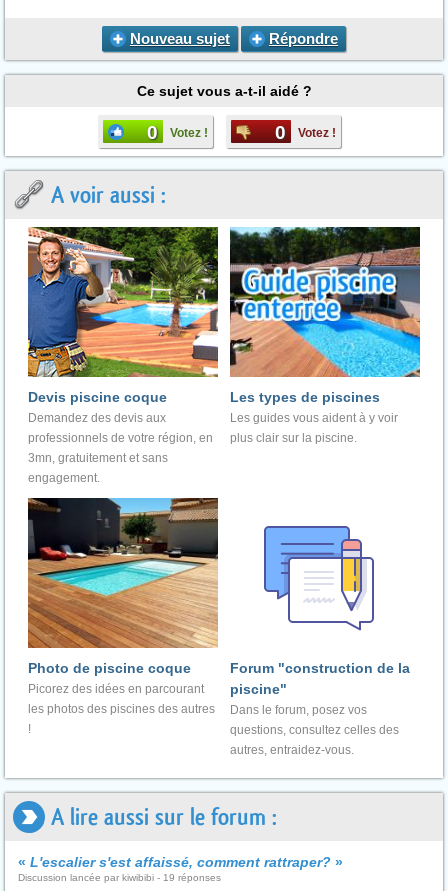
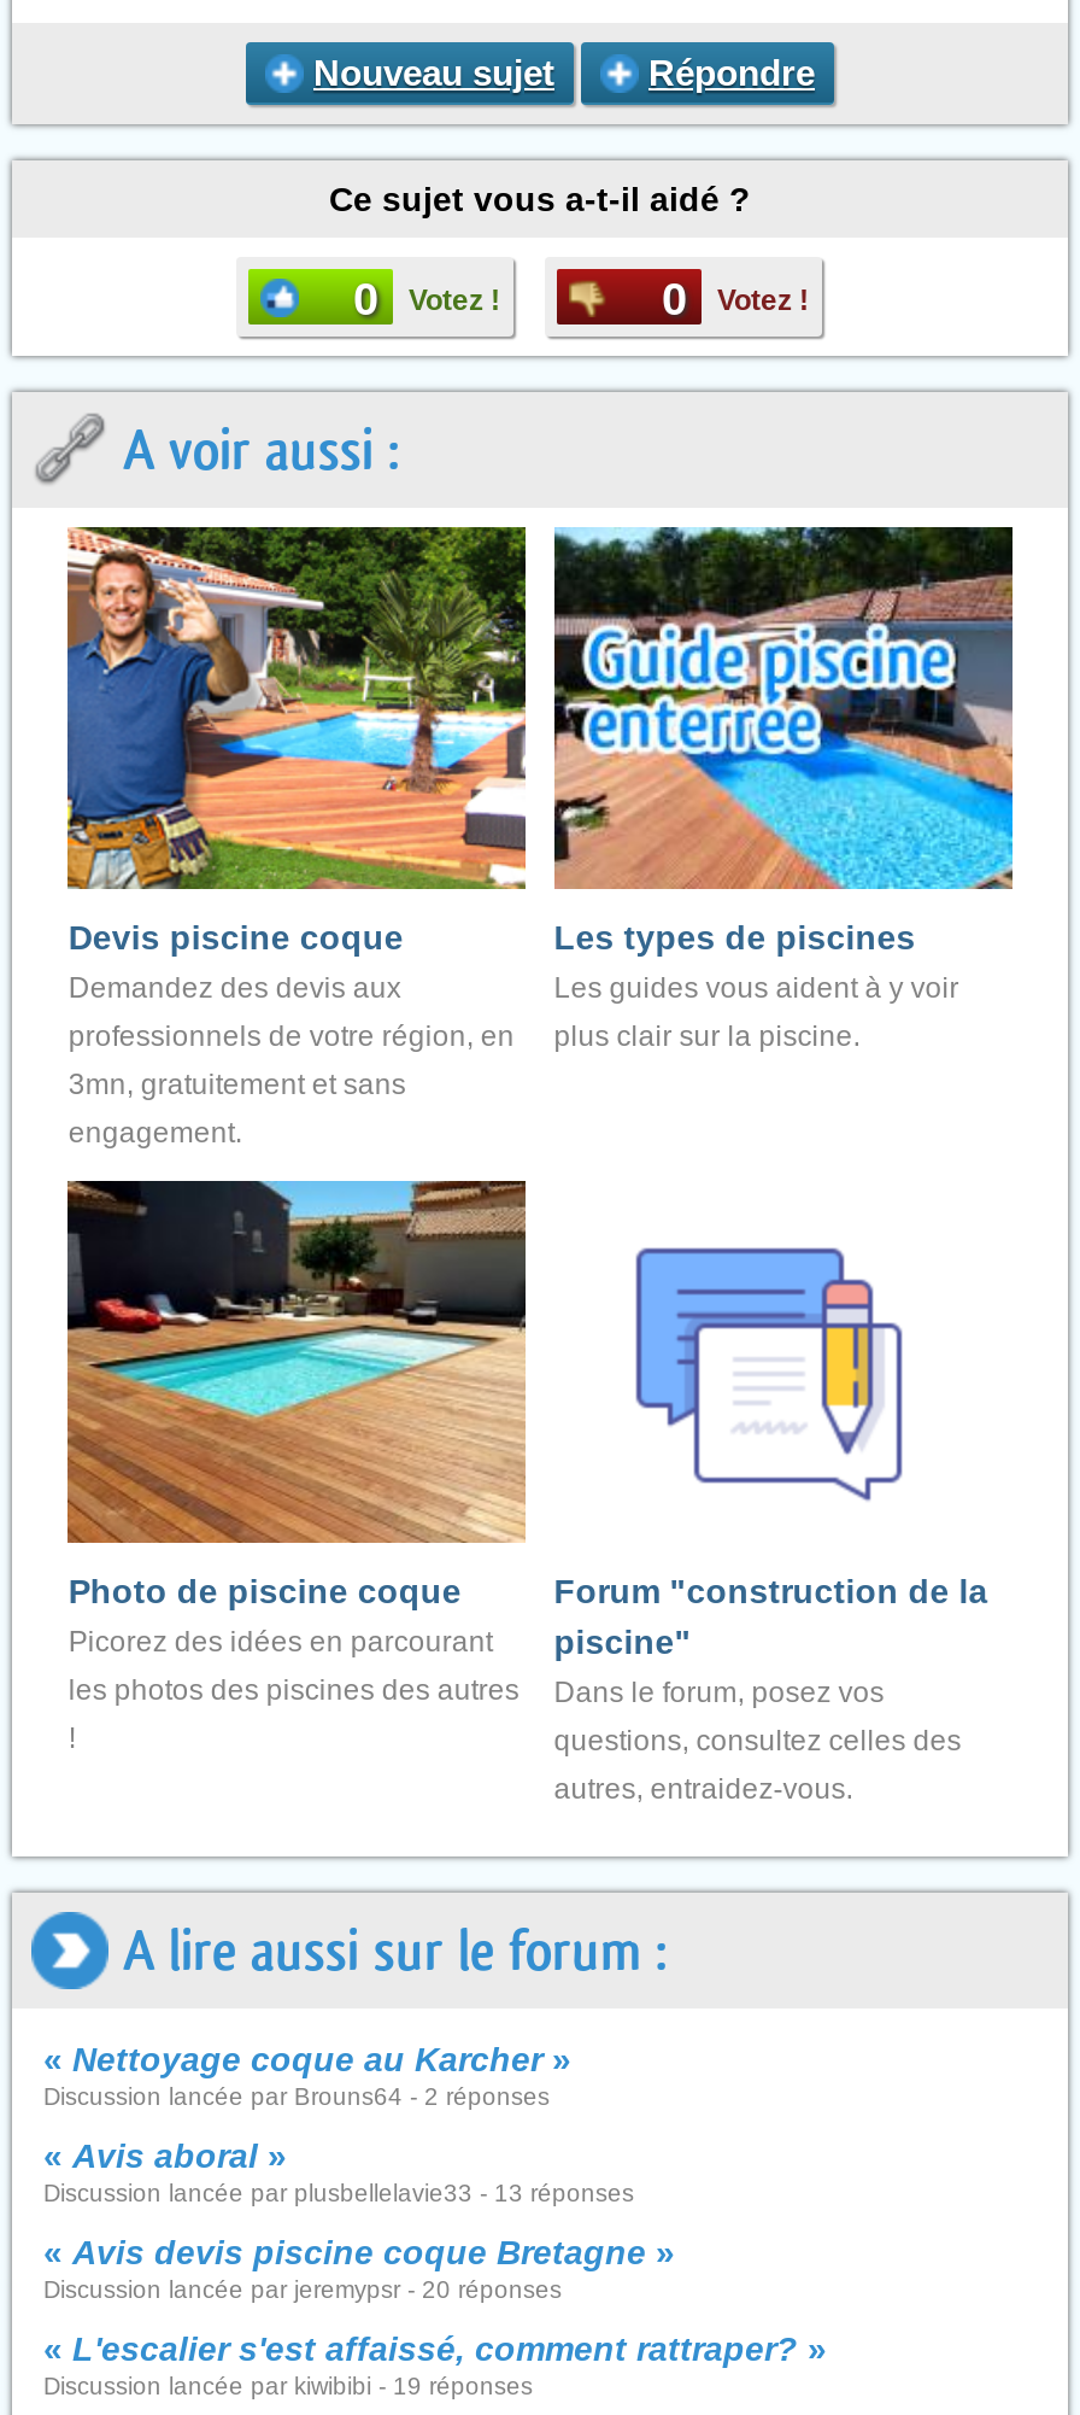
+ «Nettoyage coque au Karcher»
+ Discussion lancée par Brouns64 - 2 réponses
+ «Avis aboral»
+ Discussion lancée par plusbellelavie33 - 13 réponses
+ «Avis devis piscine coque Bretagne»
+ Discussion lancée par jeremypsr - 20 réponses
